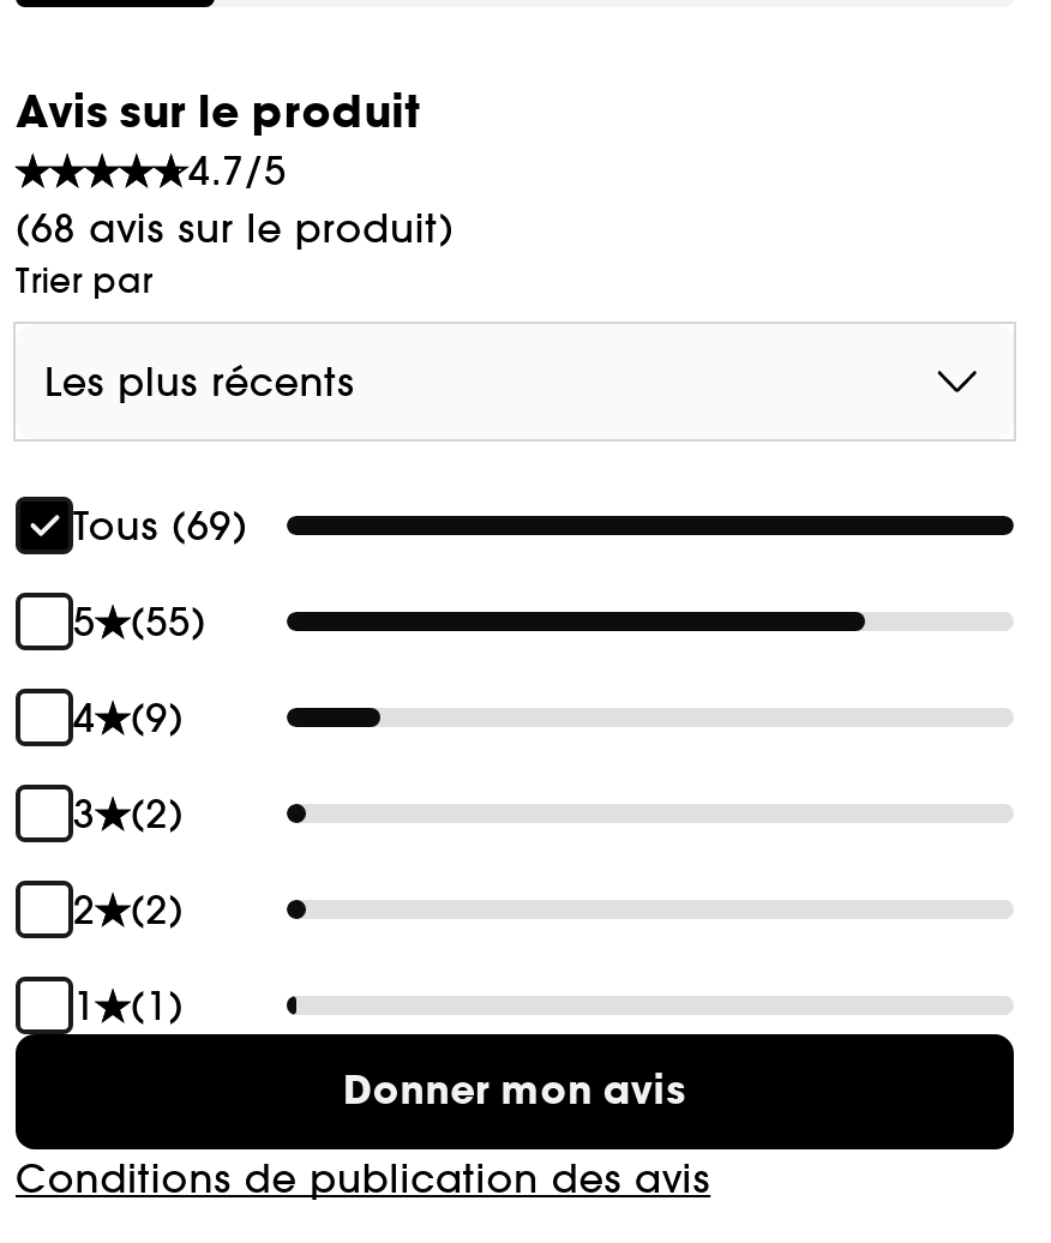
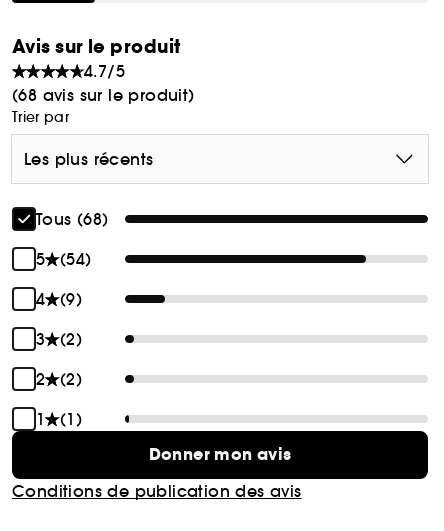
- Tous (69)
+ Tous (68)

- 5 (55)
+ 5 (54)
